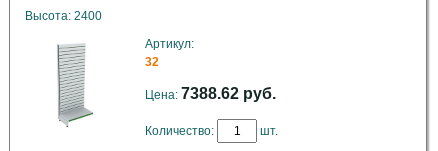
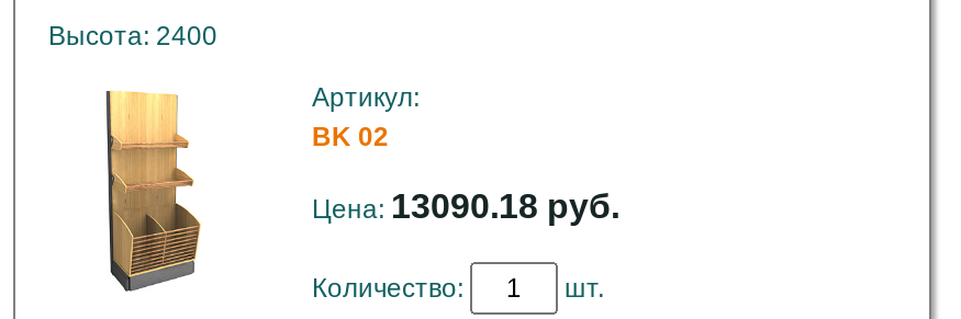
- [image]
+ [image]

- 32
+ BK 02

- Цена: 7388.62 руб.
+ Цена: 13090.18 руб.
